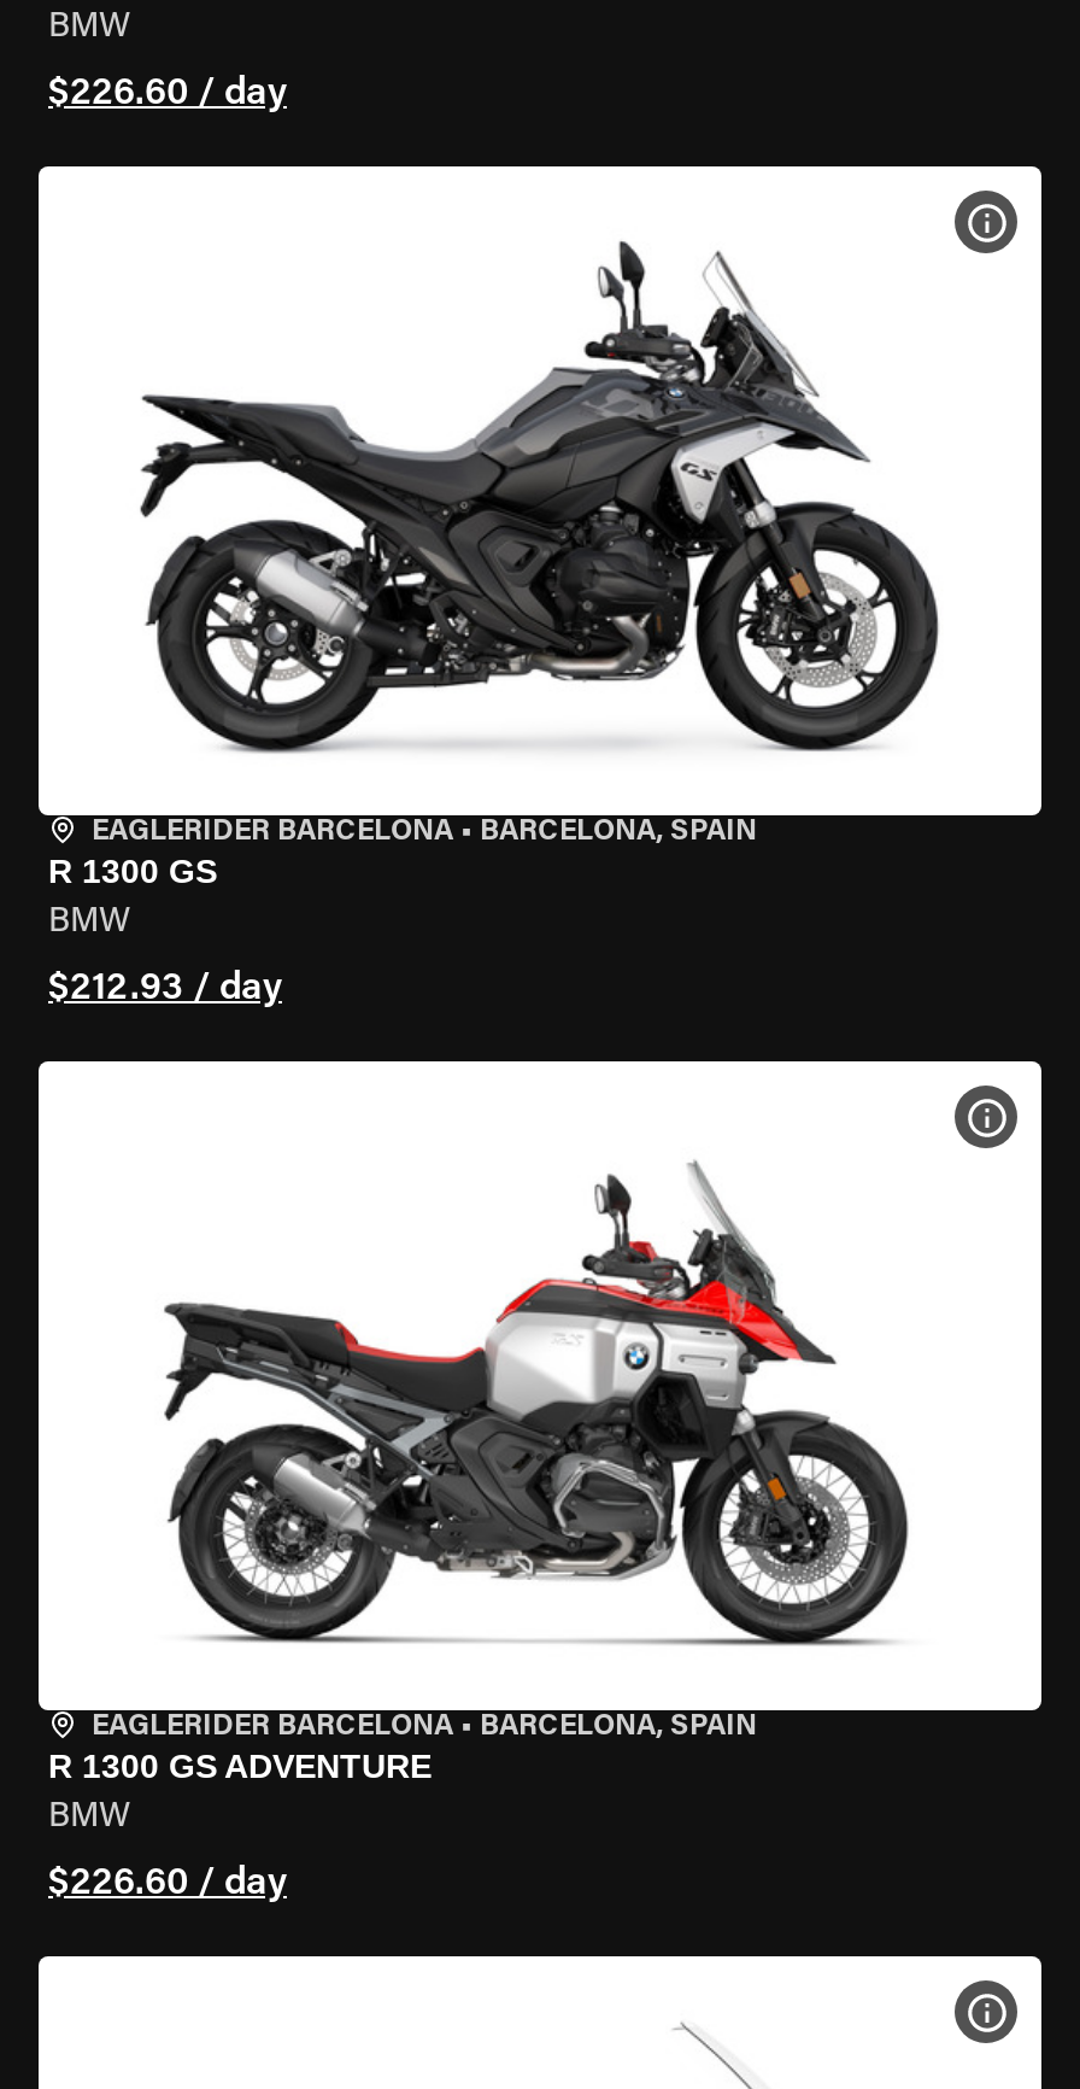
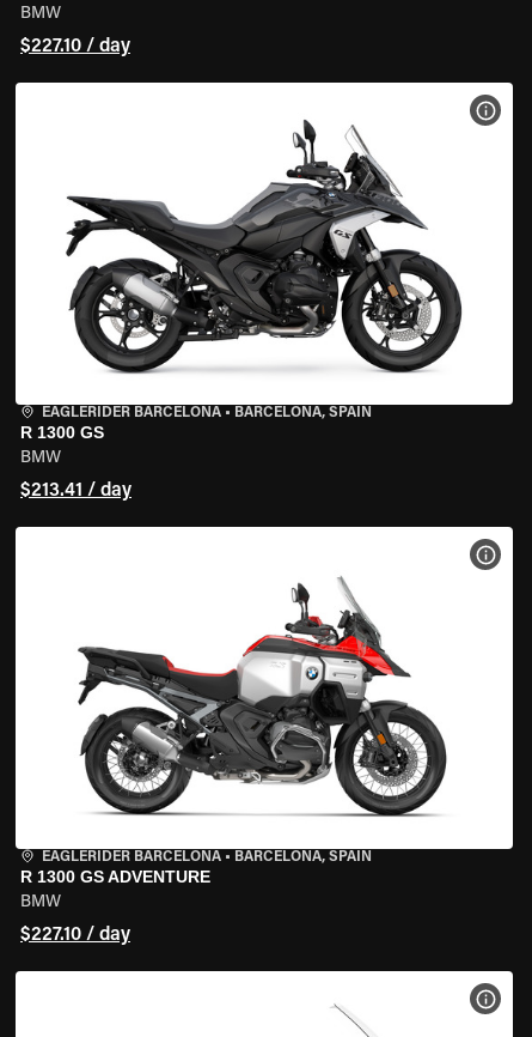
- $226.60 / day
+ $227.10 / day

- $212.93 / day
+ $213.41 / day

- $226.60 / day
+ $227.10 / day
